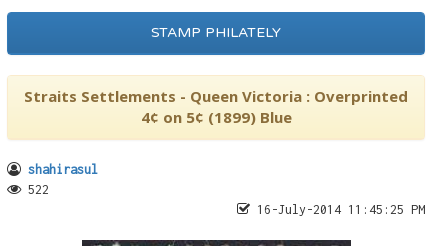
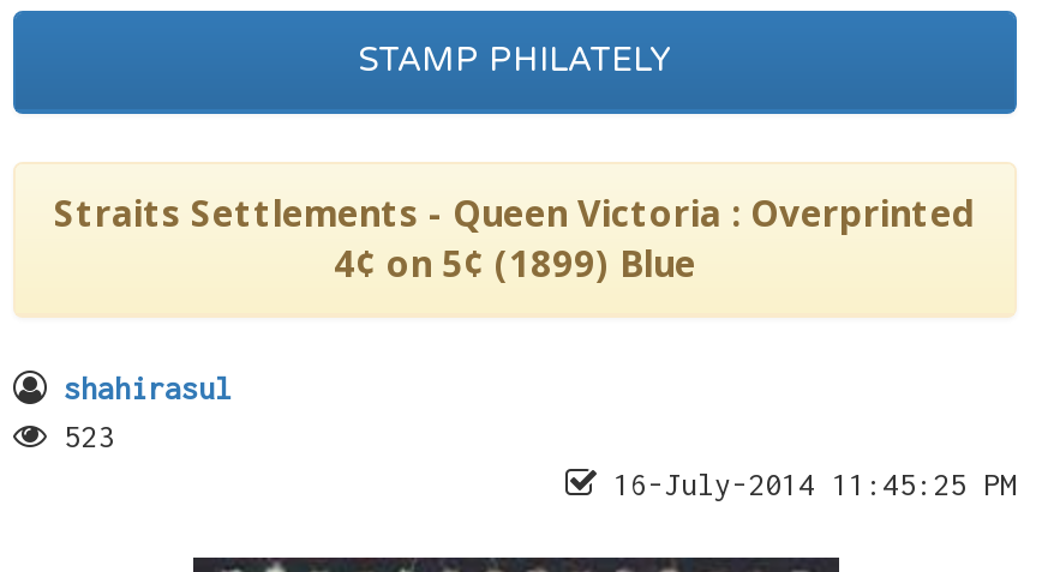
- 522
+ 523
